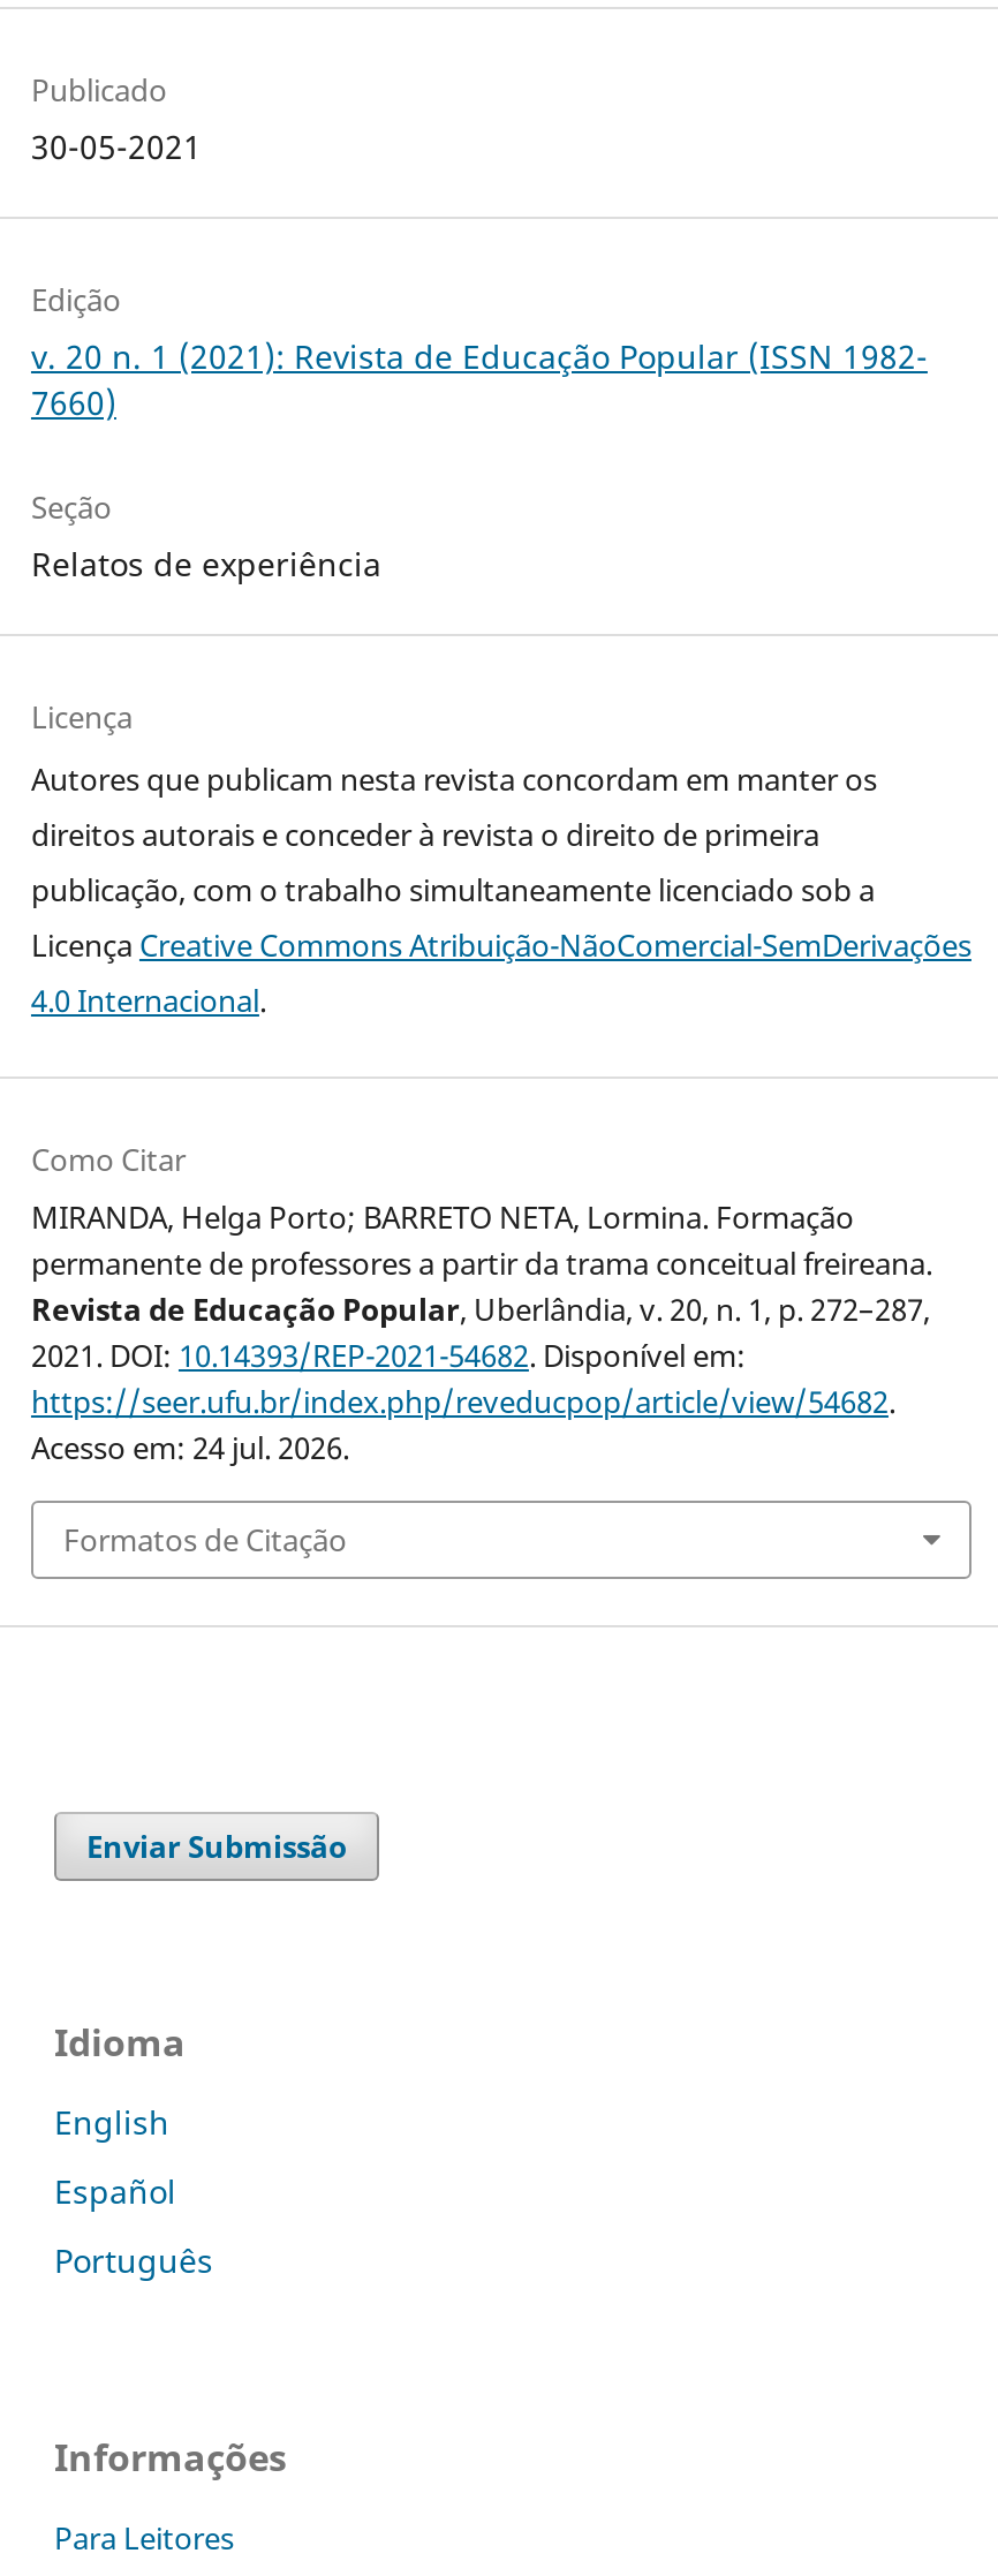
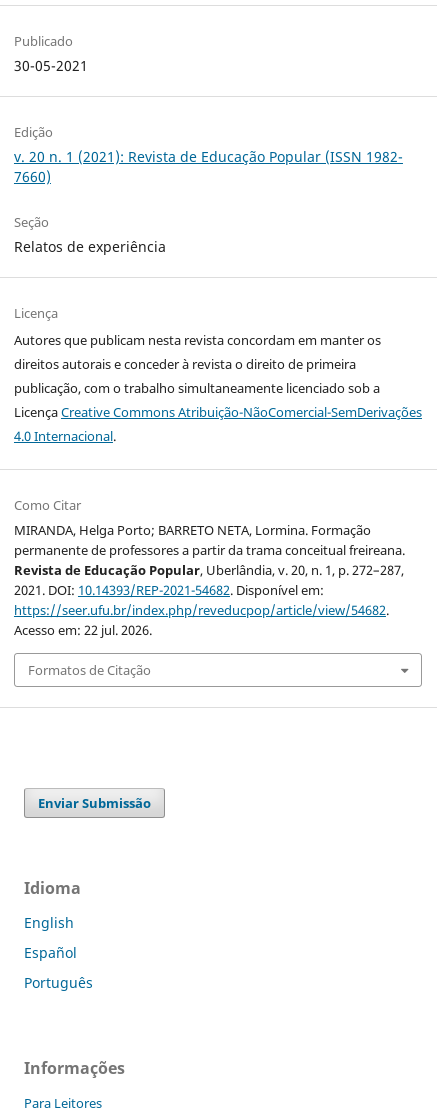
- Acesso em: 24 jul. 2026.
+ Acesso em: 22 jul. 2026.
